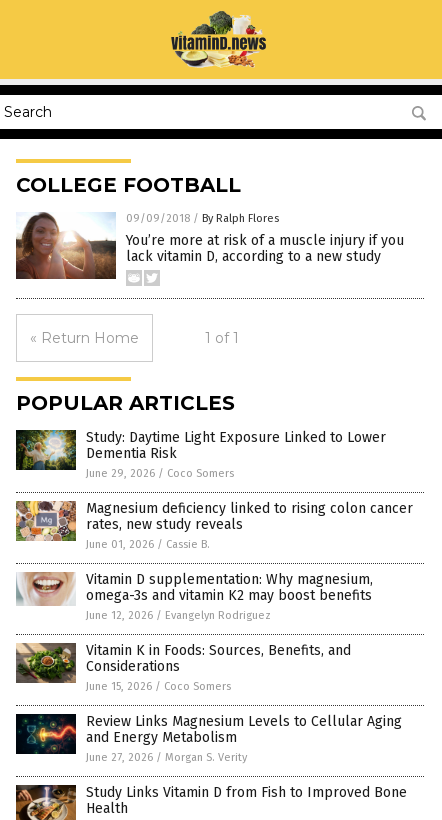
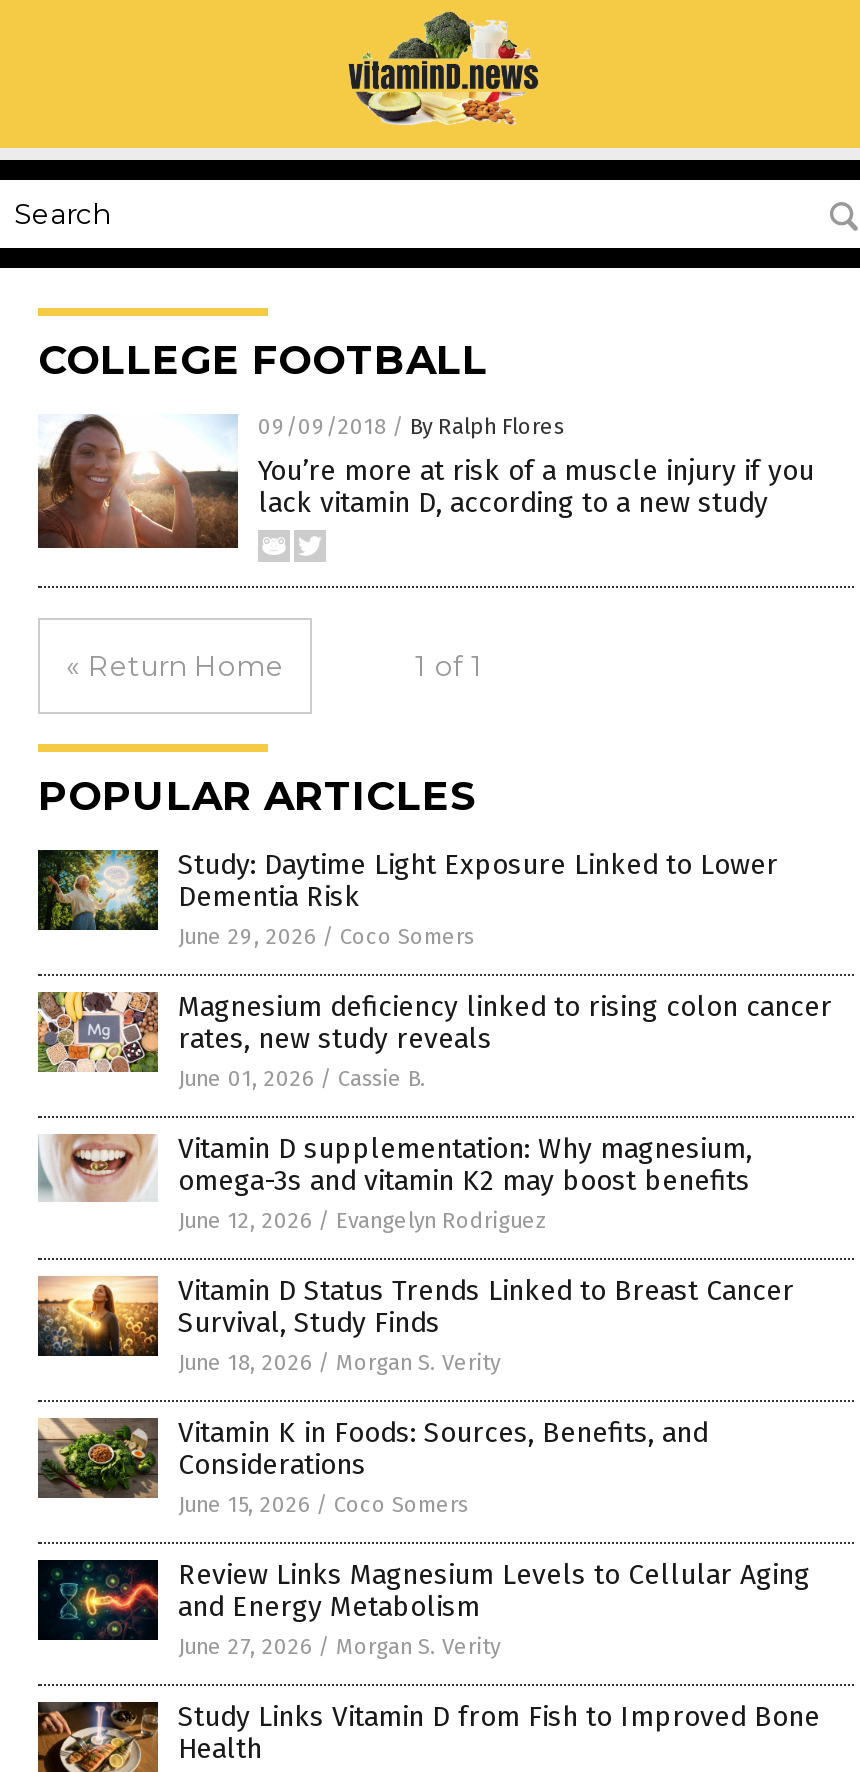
+ [image]
+ Vitamin D Status Trends Linked to Breast Cancer
+ Survival, Study Finds
+ June 18, 2026 / Morgan S. Verity
